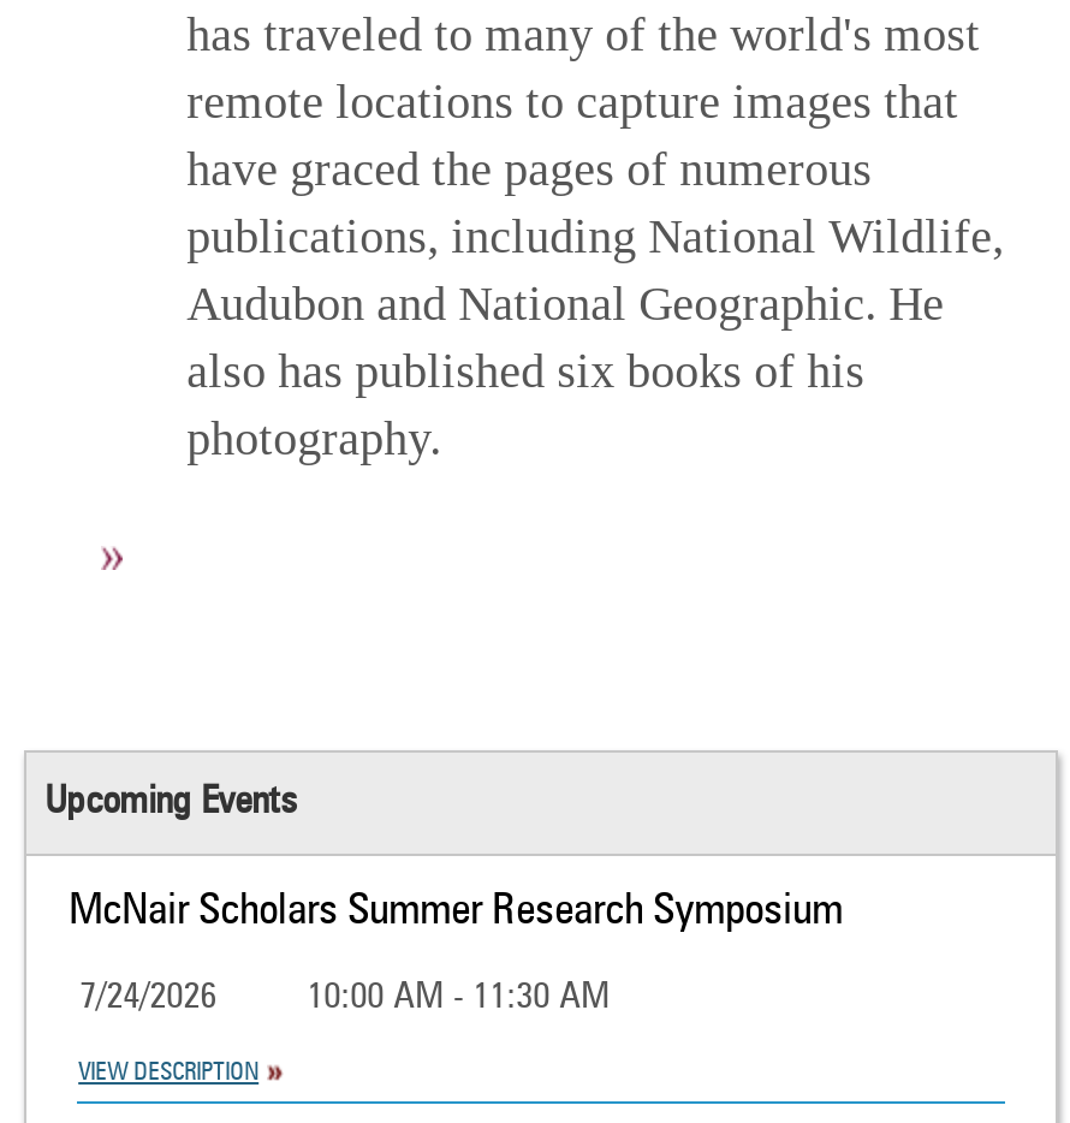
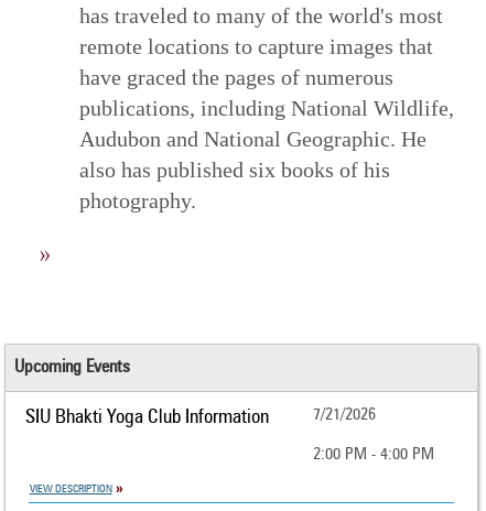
- McNair Scholars Summer Research Symposium
+ SIU Bhakti Yoga Club Information
+ 7/21/2026

- 7/24/2026
- 10:00 AM - 11:30 AM
+ 2:00 PM - 4:00 PM
